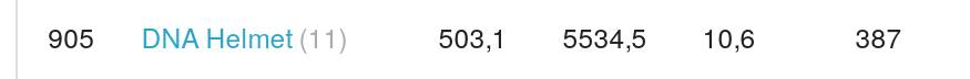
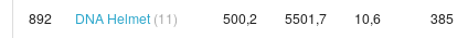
- 905 DNA Helmet (11)
+ 892 DNA Helmet (11)

- 503,1
+ 500,2

- 5534,5
+ 5501,7

- 387
+ 385
